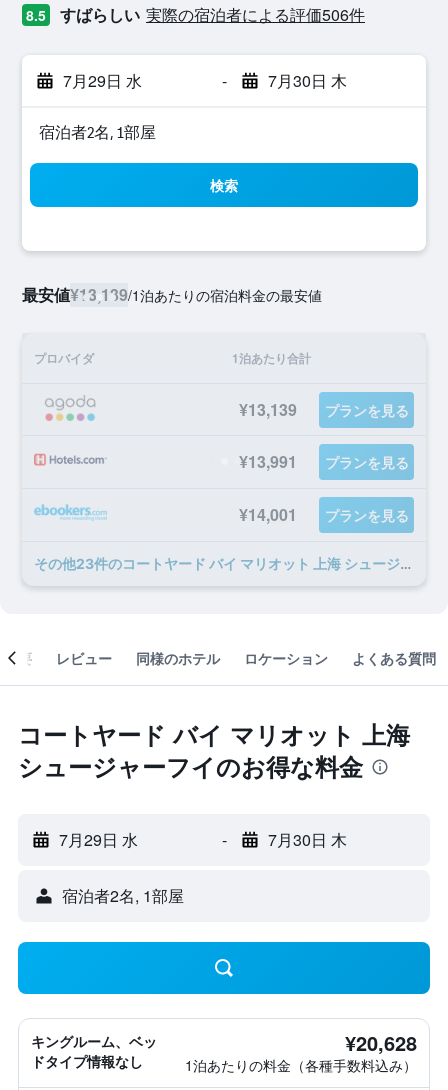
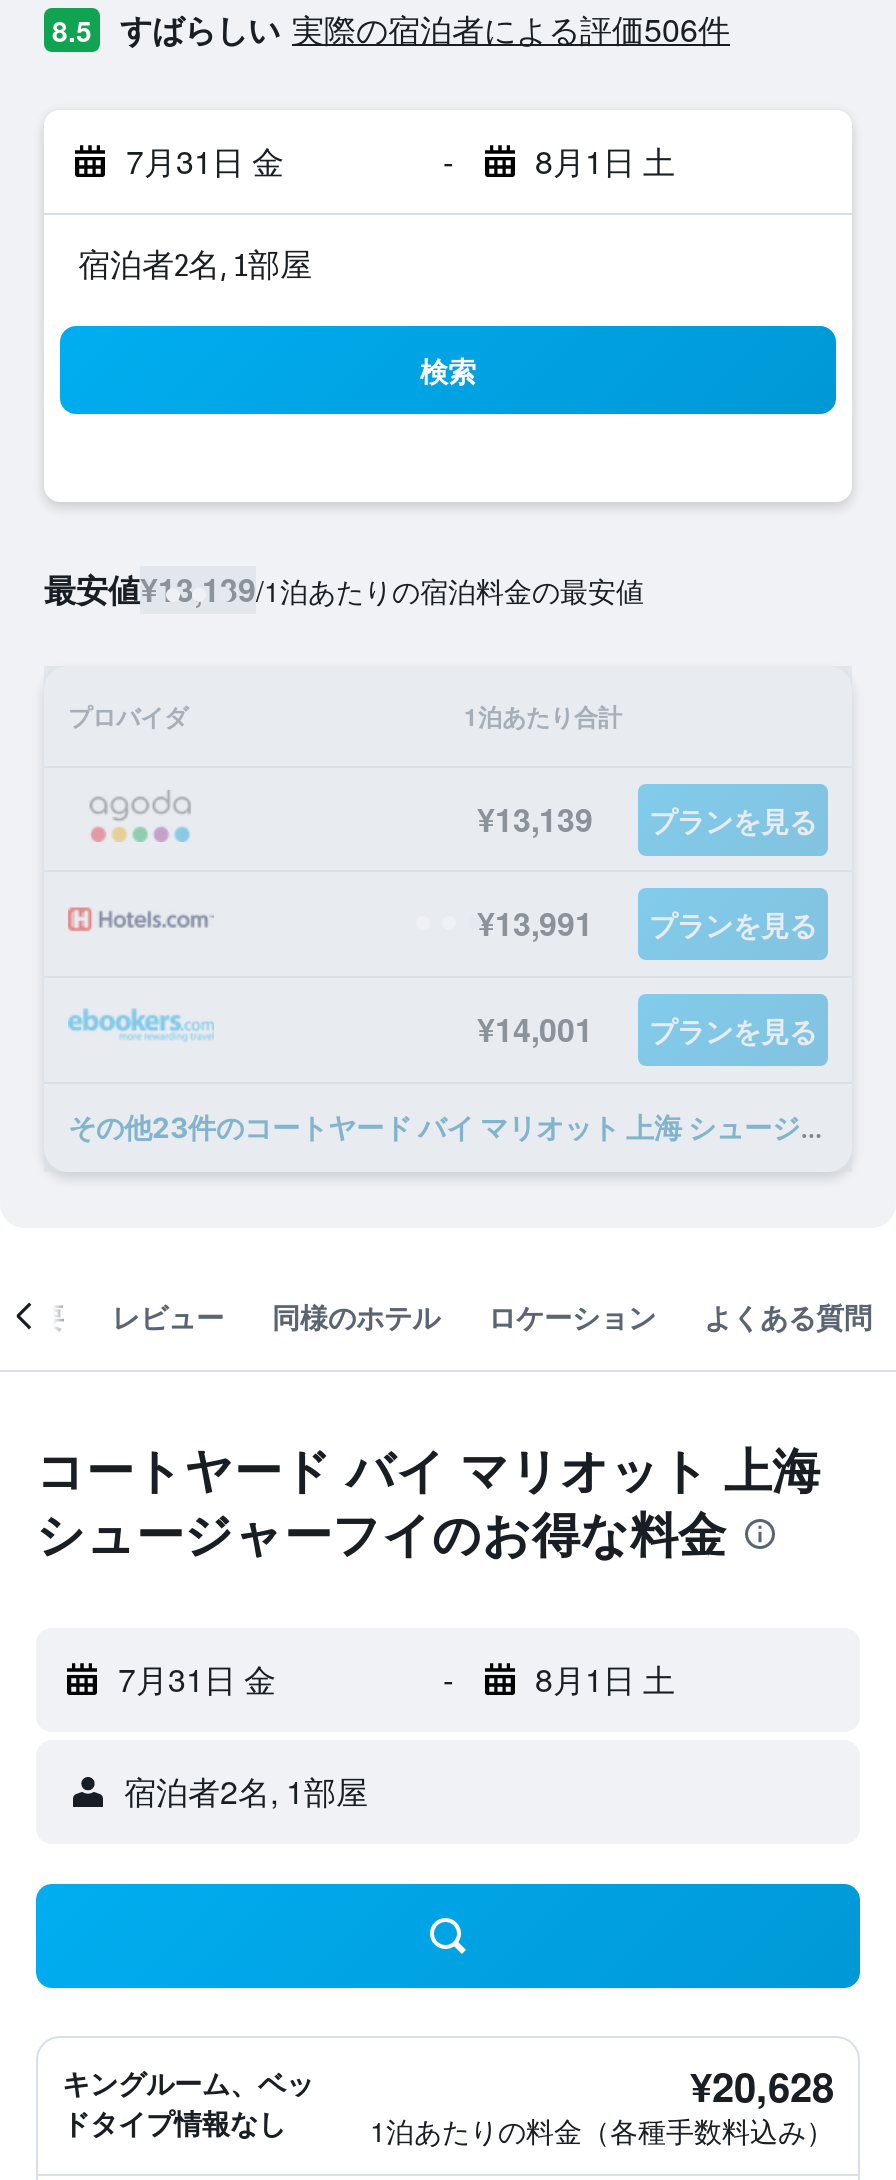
- 7月29日 水
+ 7月31日 金

- 7月30日 木
+ 8月1日 土

- 7月29日 水
+ 7月31日 金

- 7月30日 木
+ 8月1日 土
